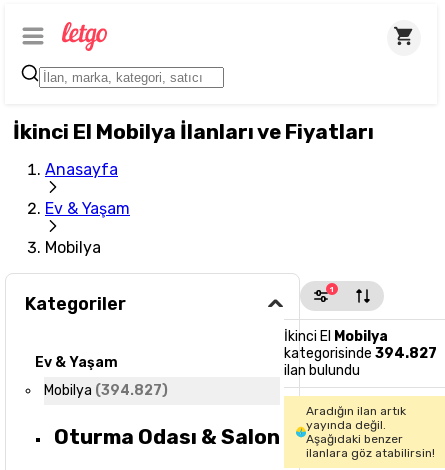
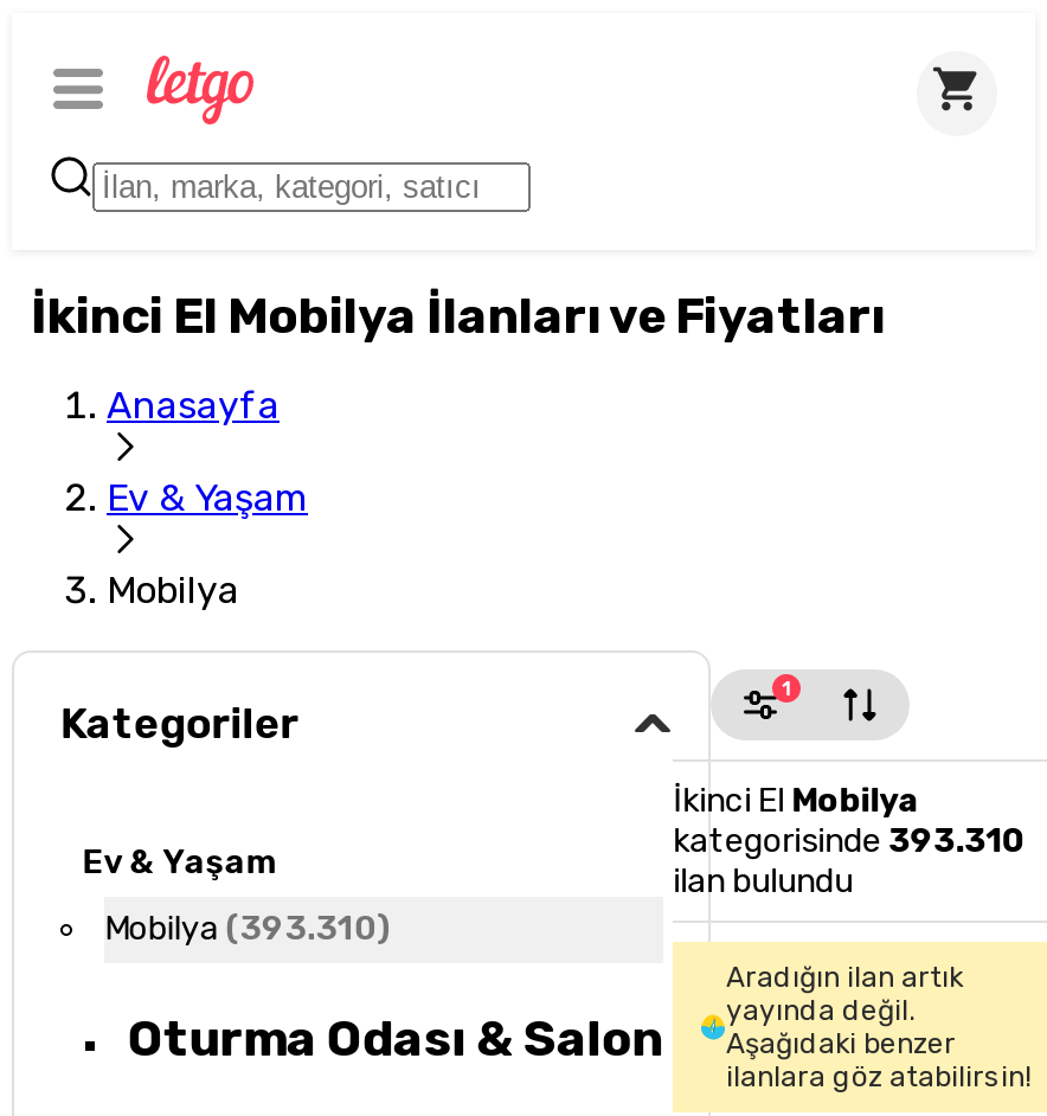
- kategorisinde 394.827
+ kategorisinde 393.310

- Mobilya (394.827)
+ Mobilya (393.310)
